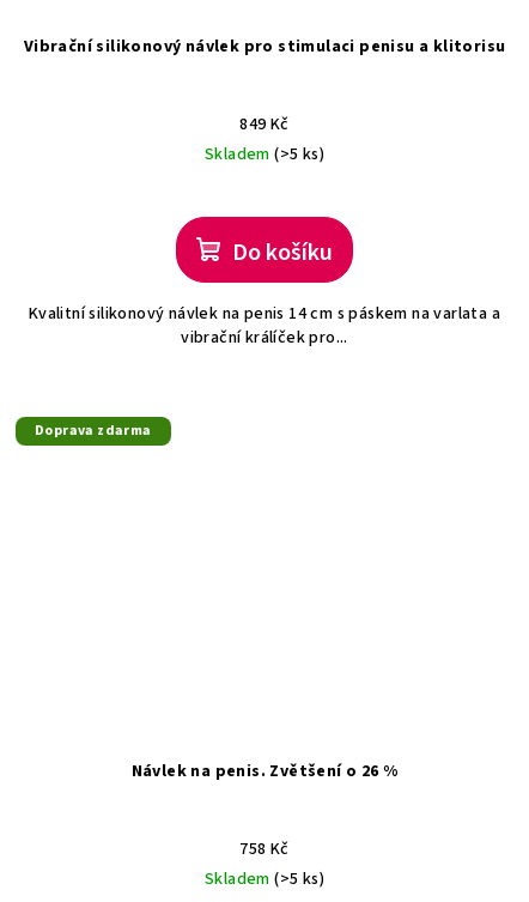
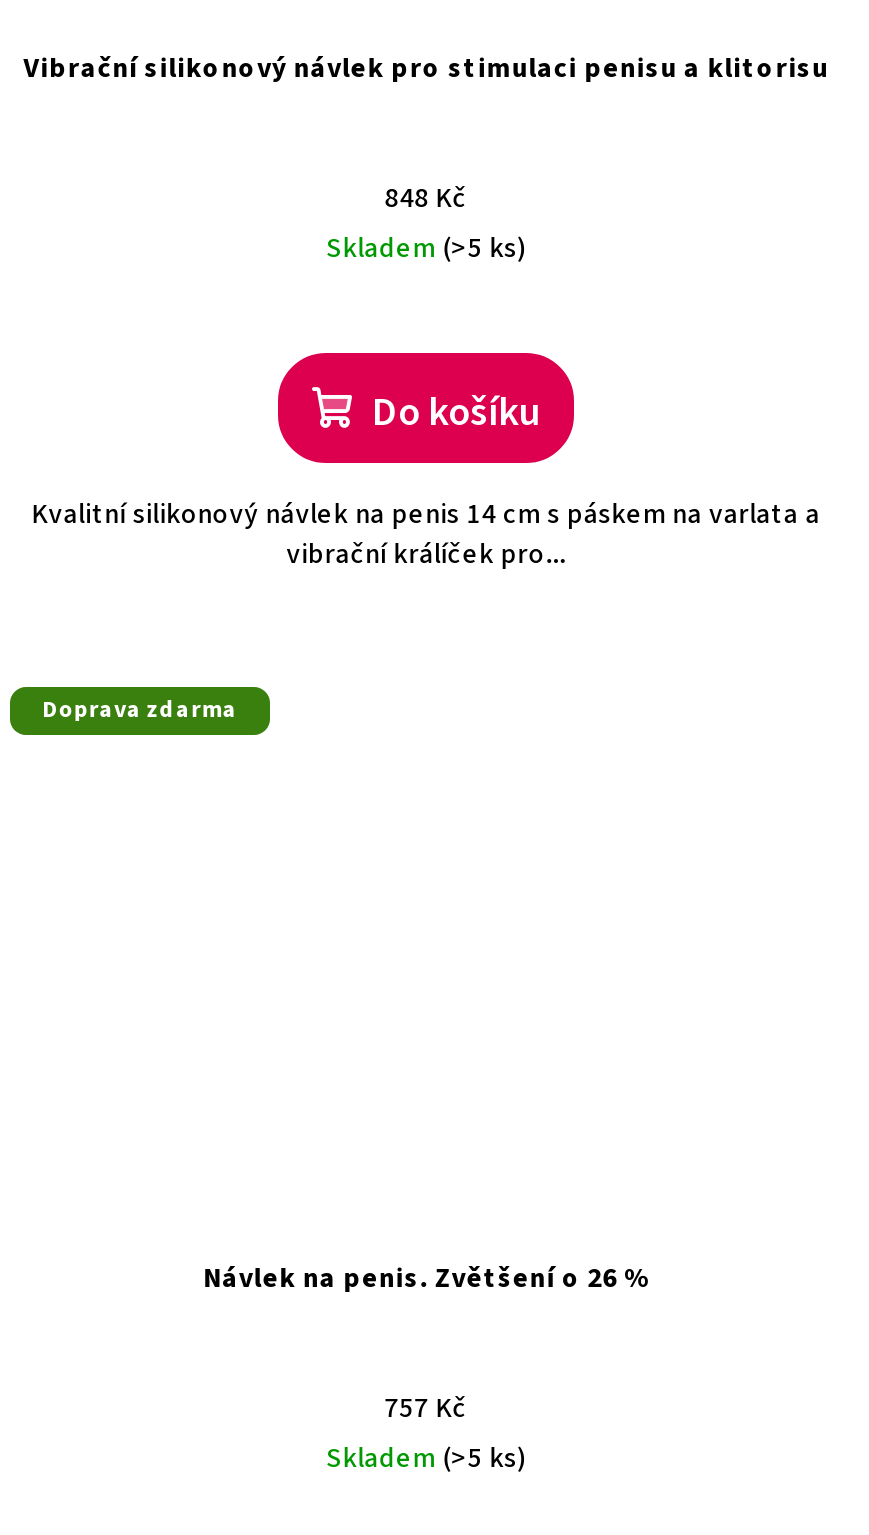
- 849 Kč
+ 848 Kč

- 758 Kč
+ 757 Kč
